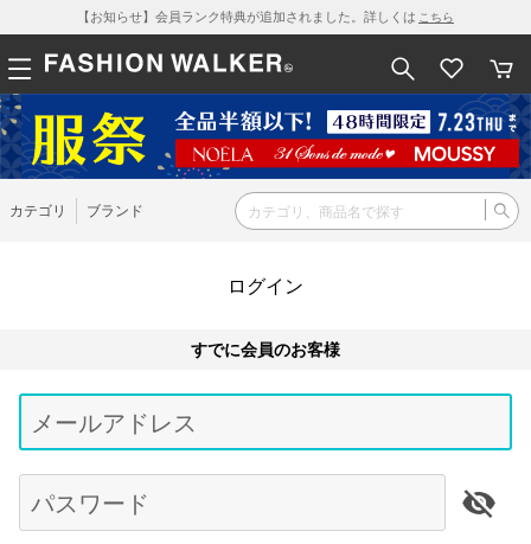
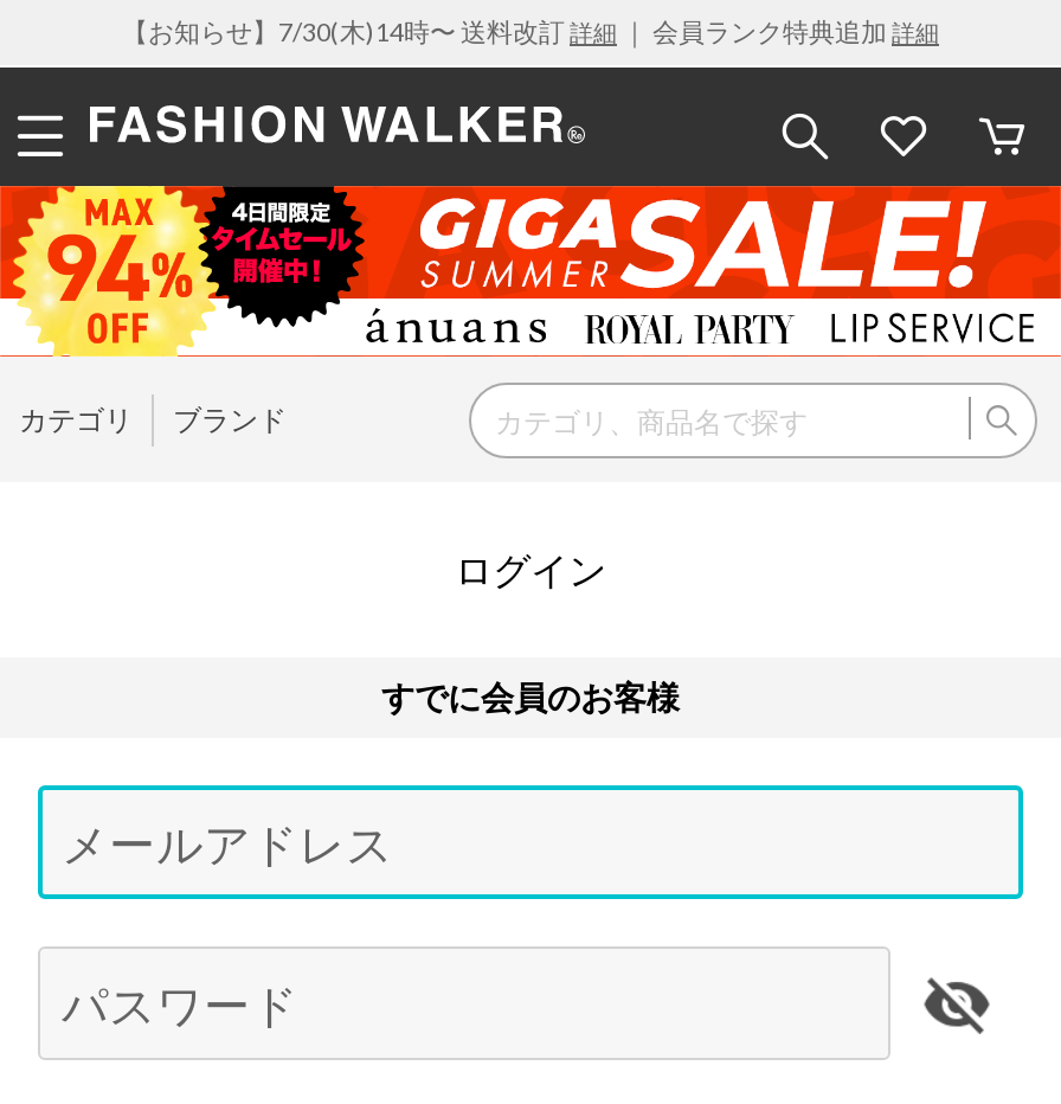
- 【お知らせ】会員ランク特典が追加されました。詳しくはこちら
+ 【お知らせ】7/30(木)14時〜 送料改訂詳細｜ 会員ランク特典追加詳細

- [image]
+ [image]
